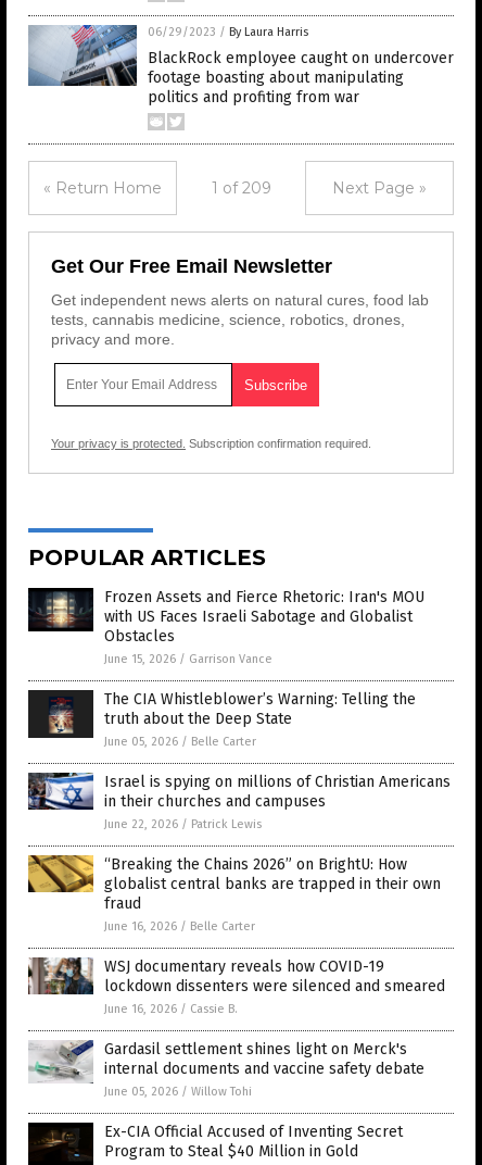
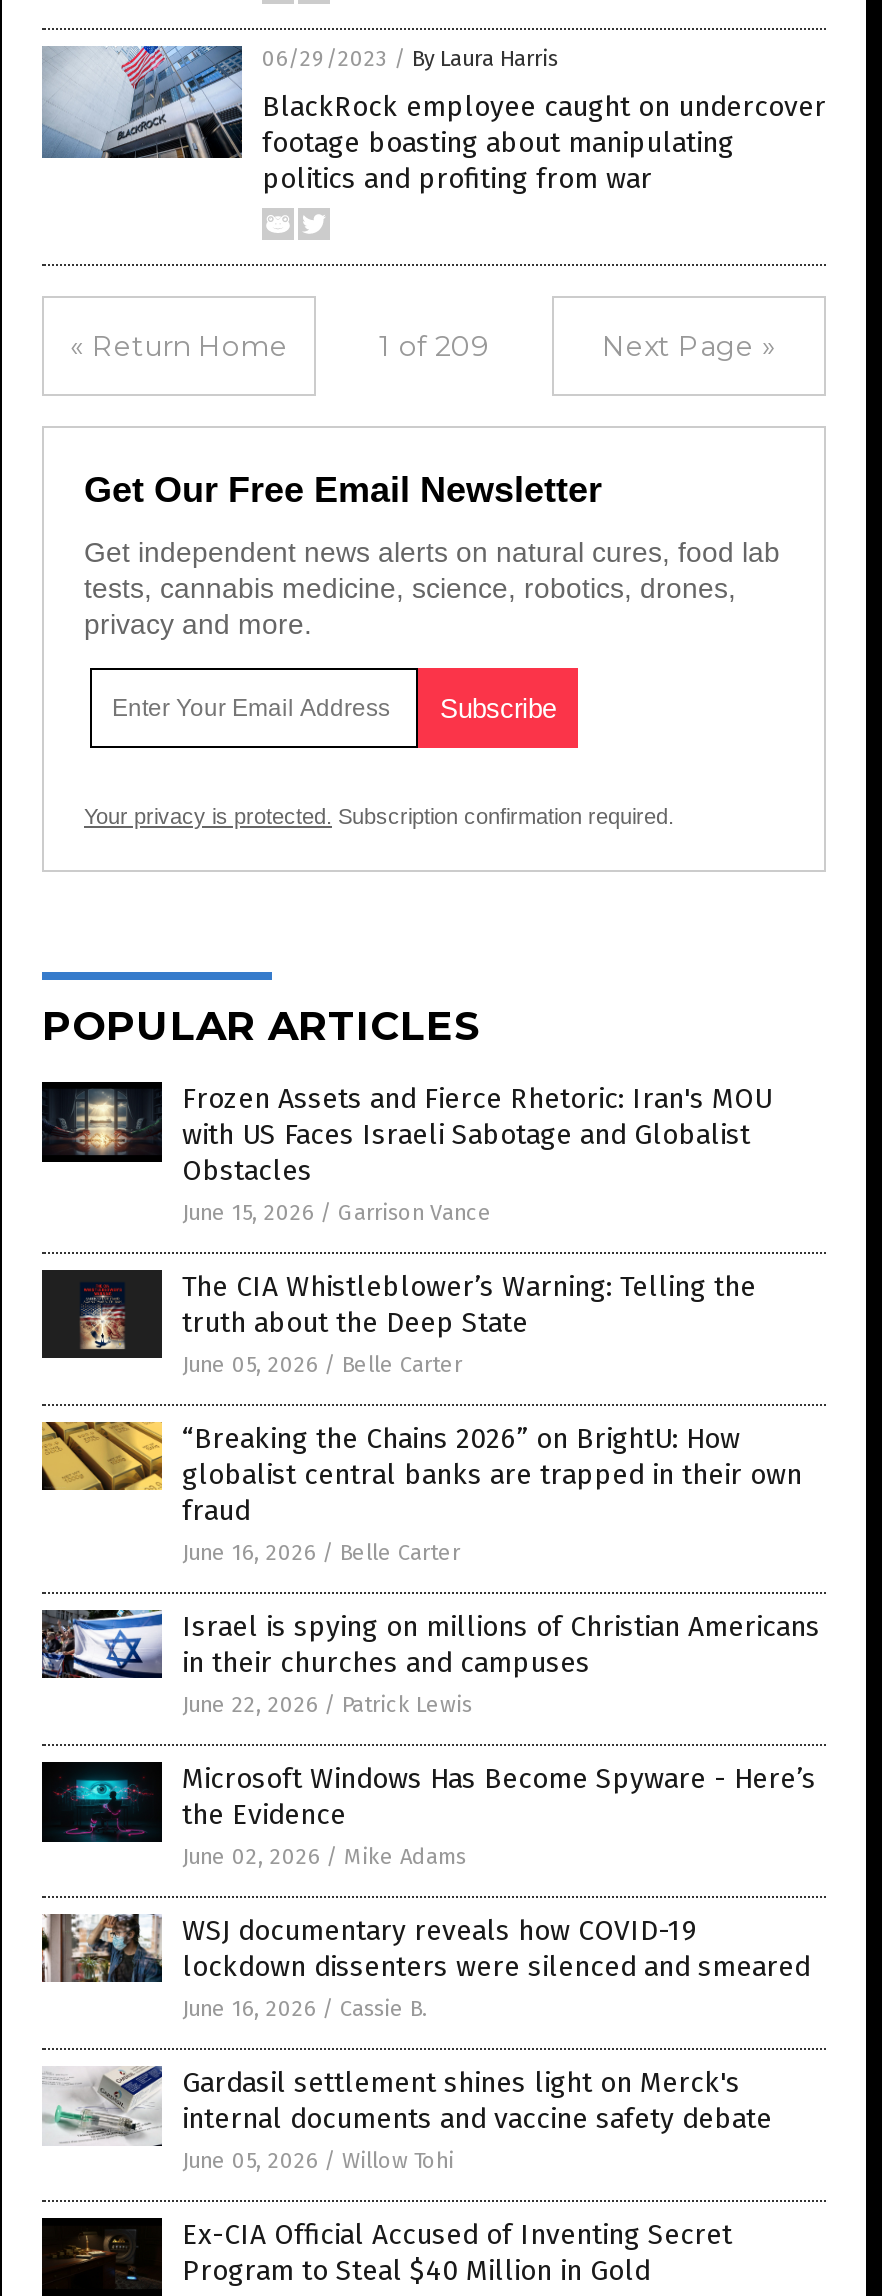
moved down: [image] | Israel is spying on millions of Christian Americans | in their churches and campuses | June 22, 2026 / Patrick Lewis

moved up: [image] | “Breaking the Chains 2026” on BrightU: How | globalist central banks are trapped in their own | fraud | June 16, 2026 / Belle Carter

+ [image]
+ Microsoft Windows Has Become Spyware - Here’s
+ the Evidence
+ June 02, 2026 / Mike Adams
